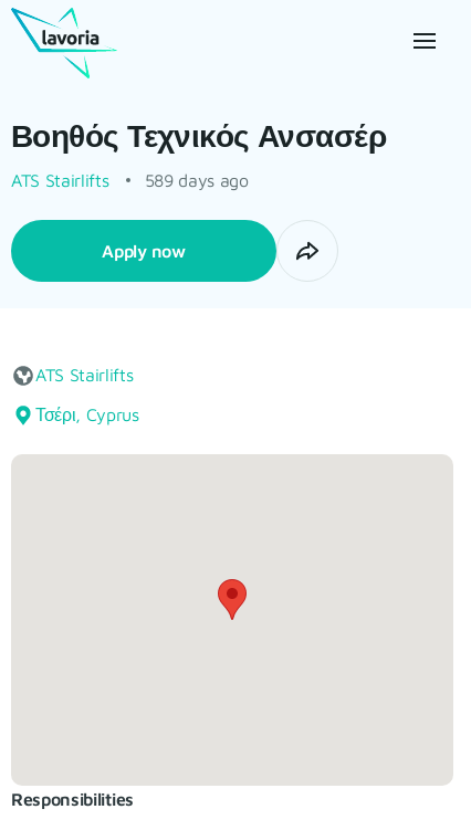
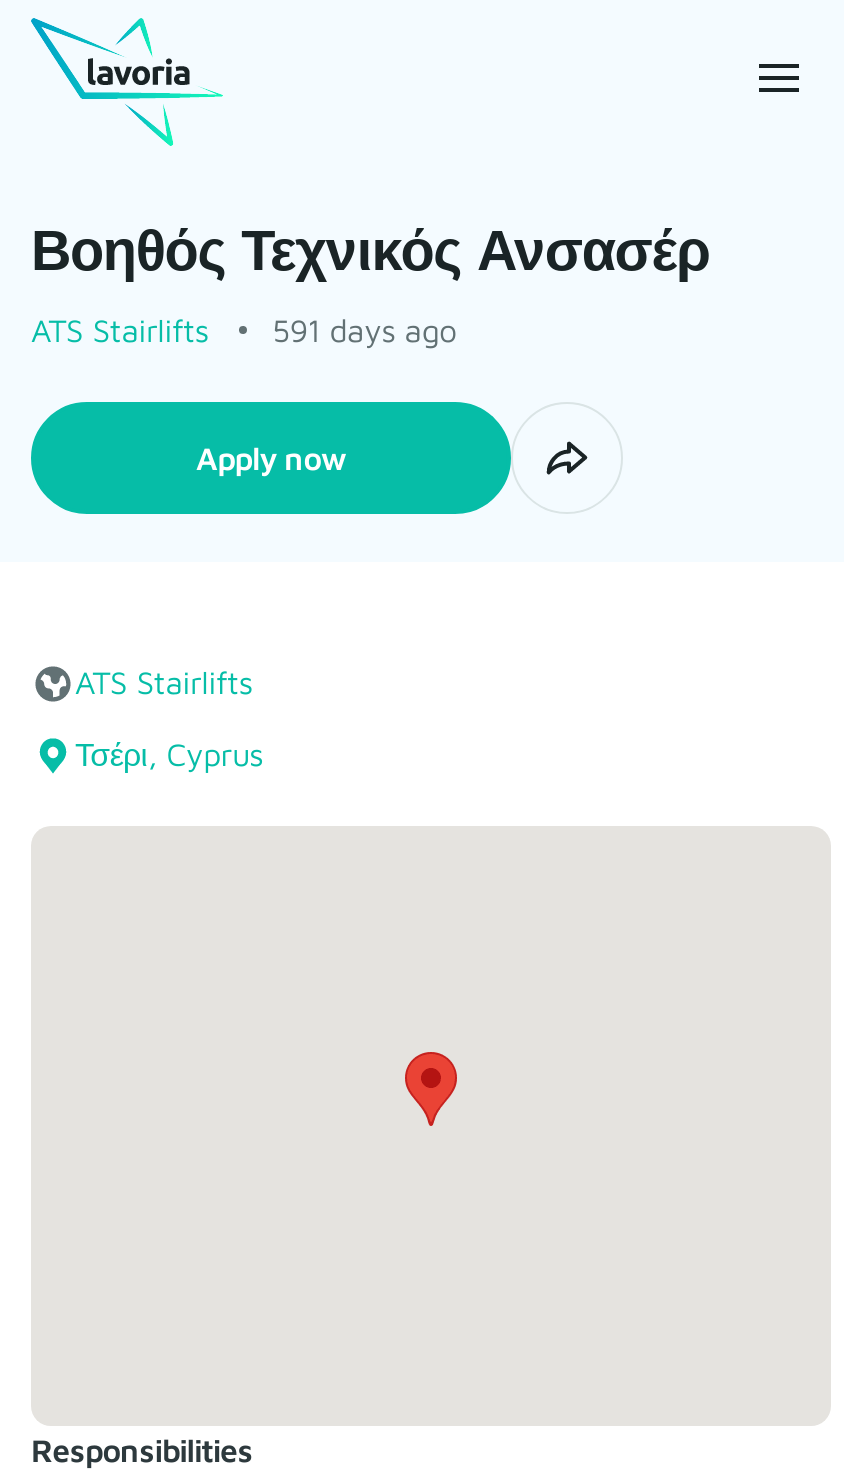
- ATS Stairlifts 589 days ago
+ ATS Stairlifts 591 days ago
